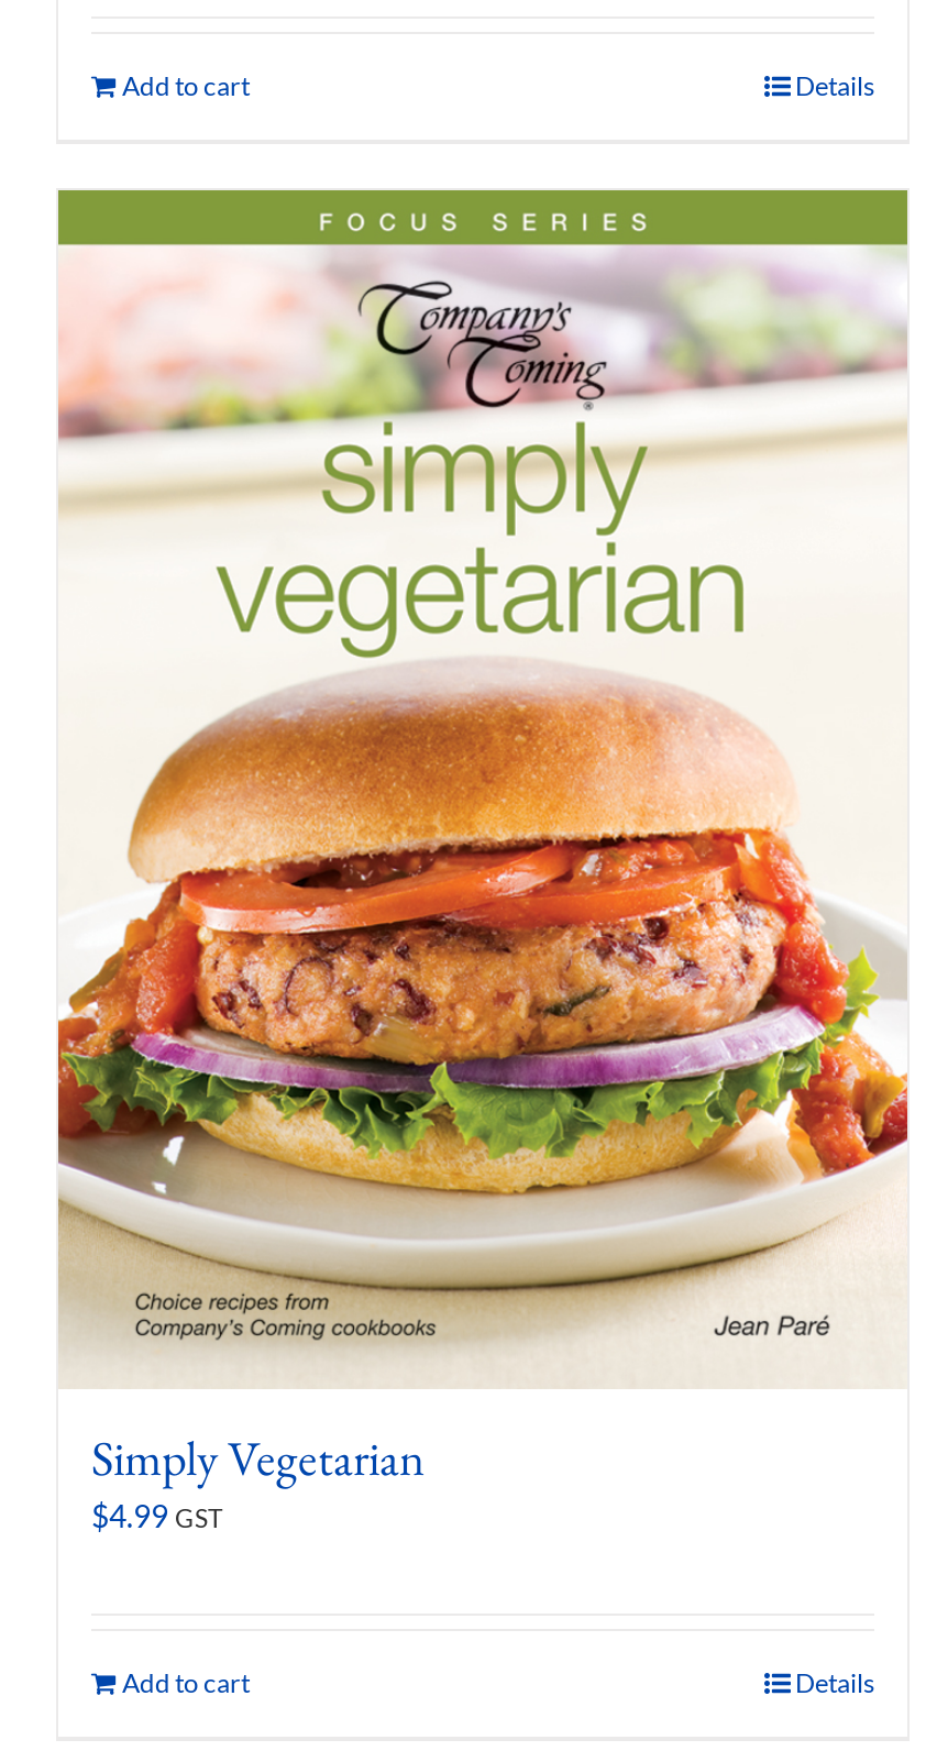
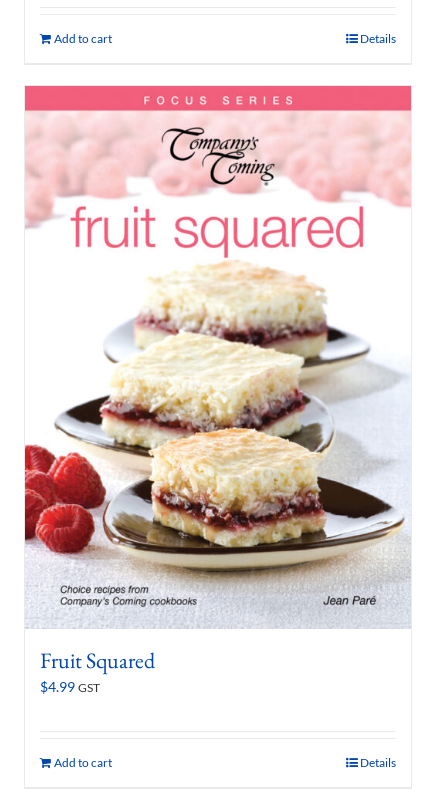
- [image]
- Simply Vegetarian
+ [image]
+ Fruit Squared
